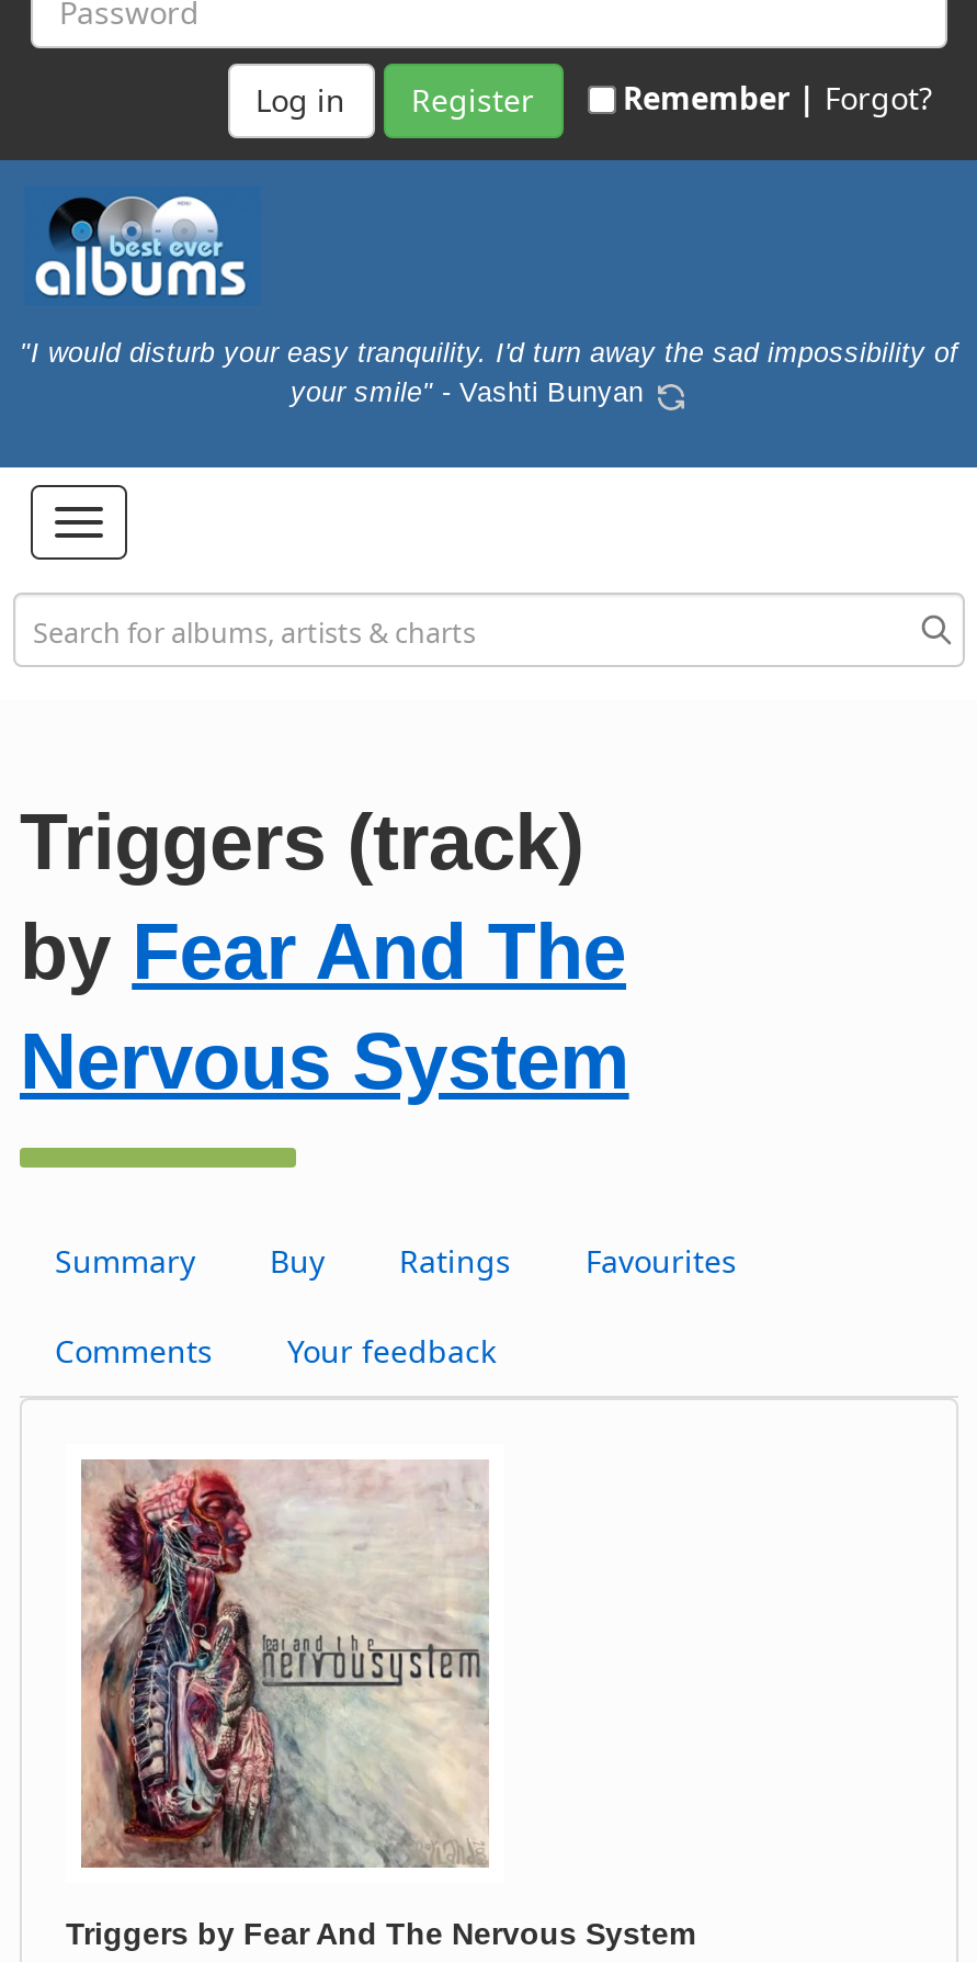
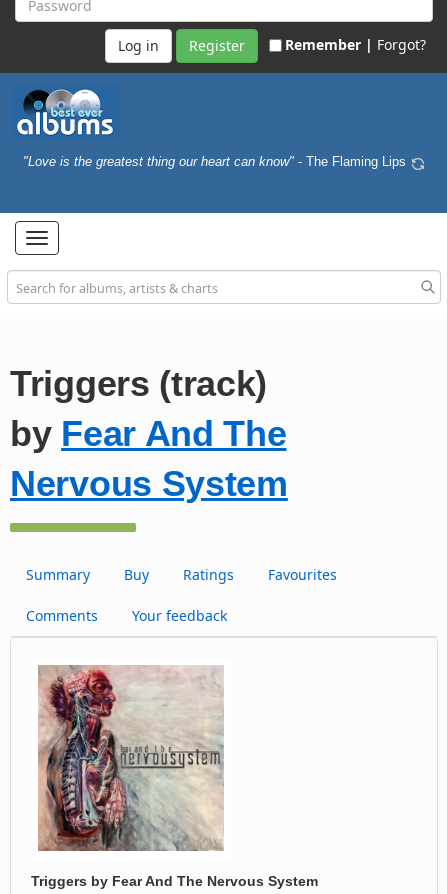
- "I would disturb your easy tranquility. I'd turn away the sad impossibility of
- your smile" - Vashti Bunyan
+ "Love is the greatest thing our heart can know" - The Flaming Lips
